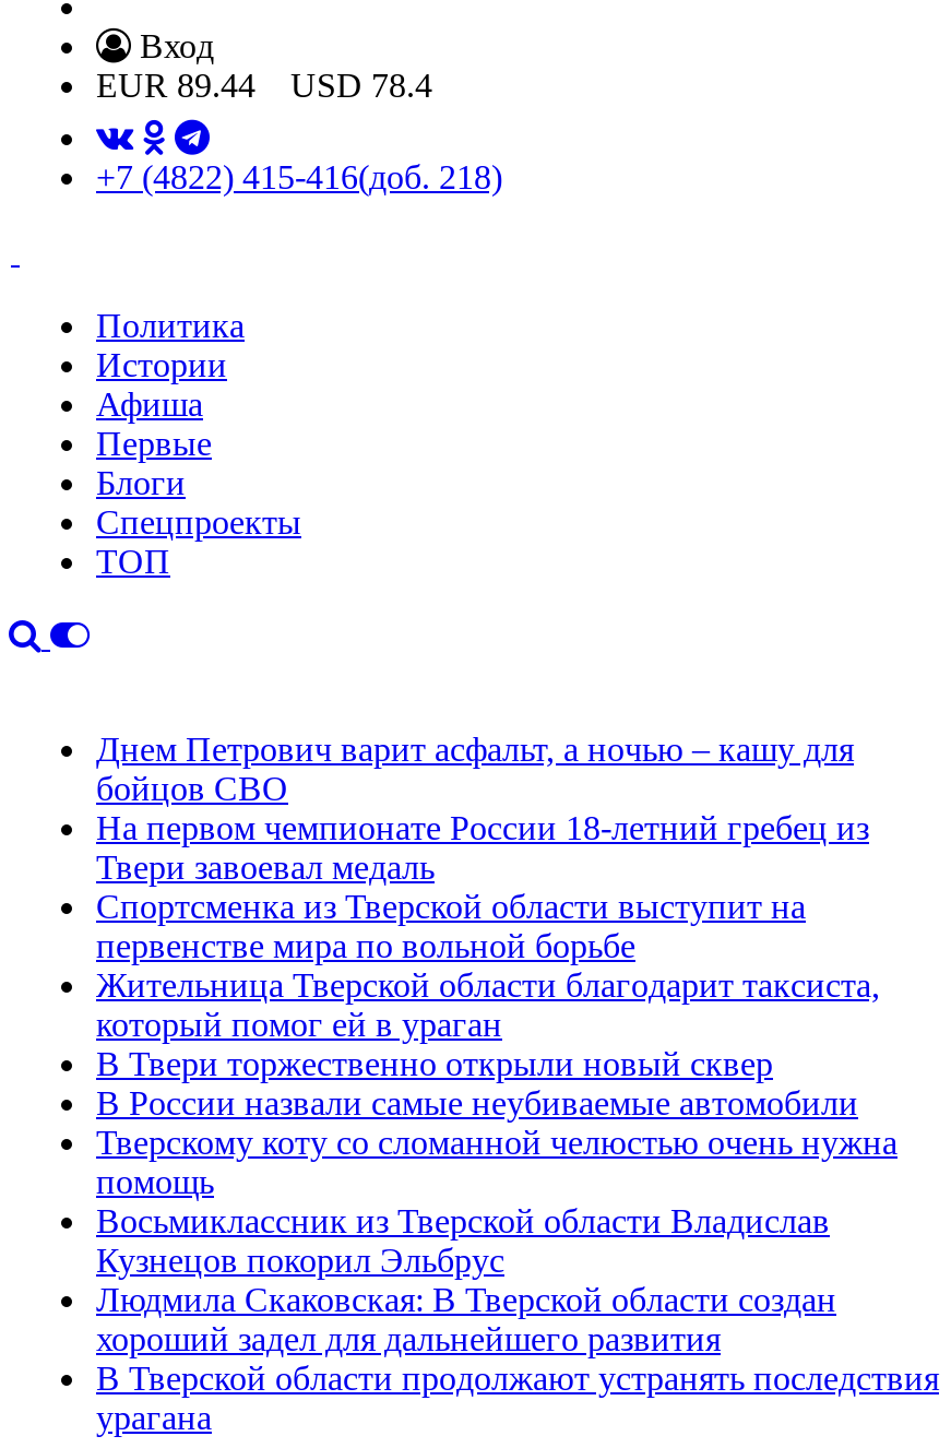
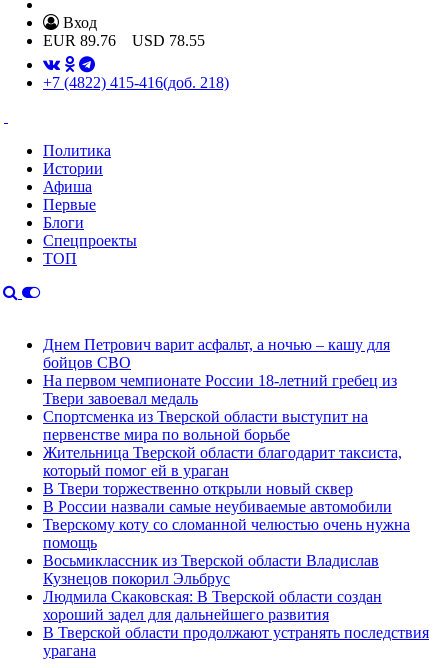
- EUR 89.44 USD 78.4
+ EUR 89.76 USD 78.55
